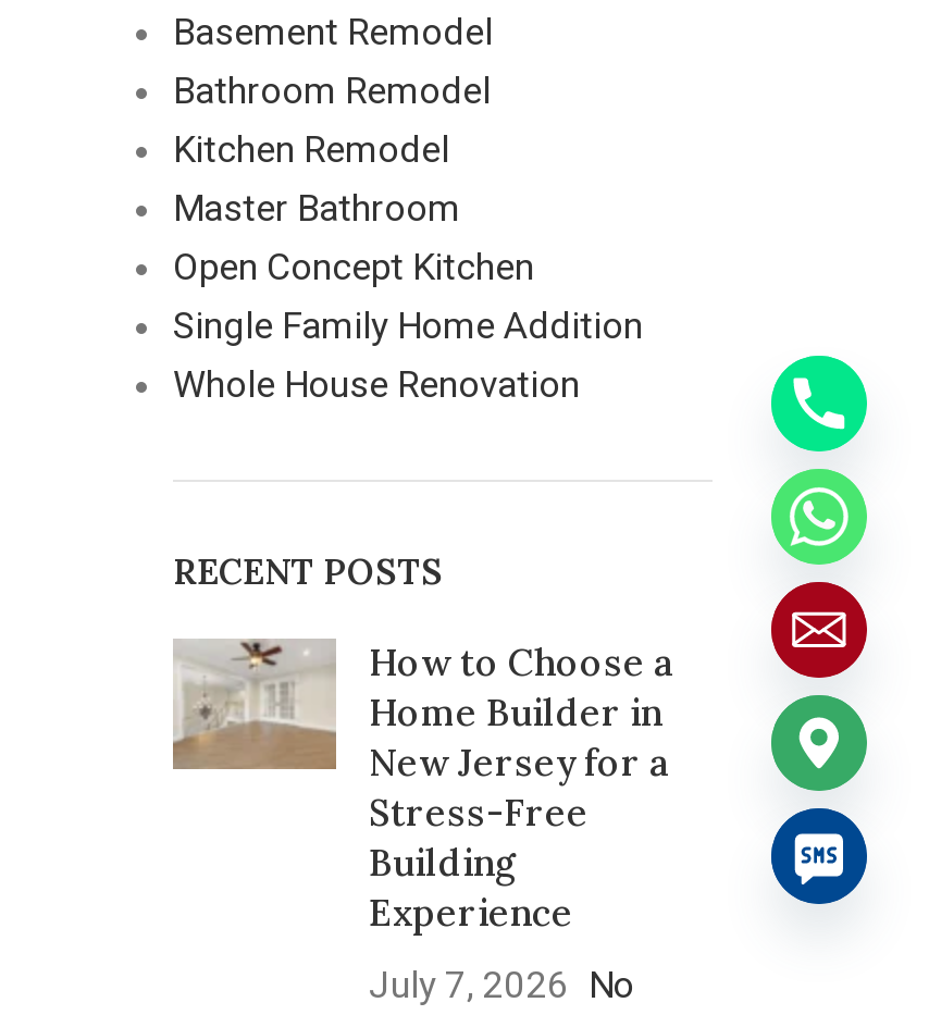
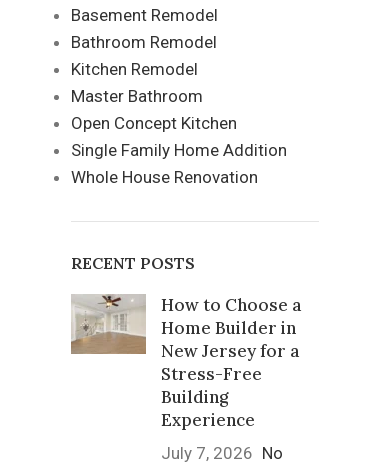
- [image]
